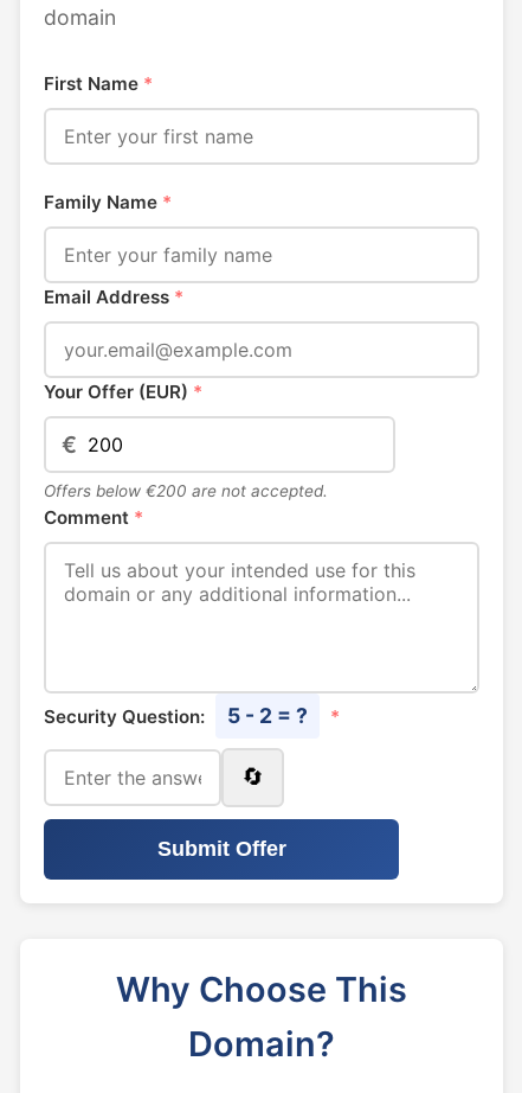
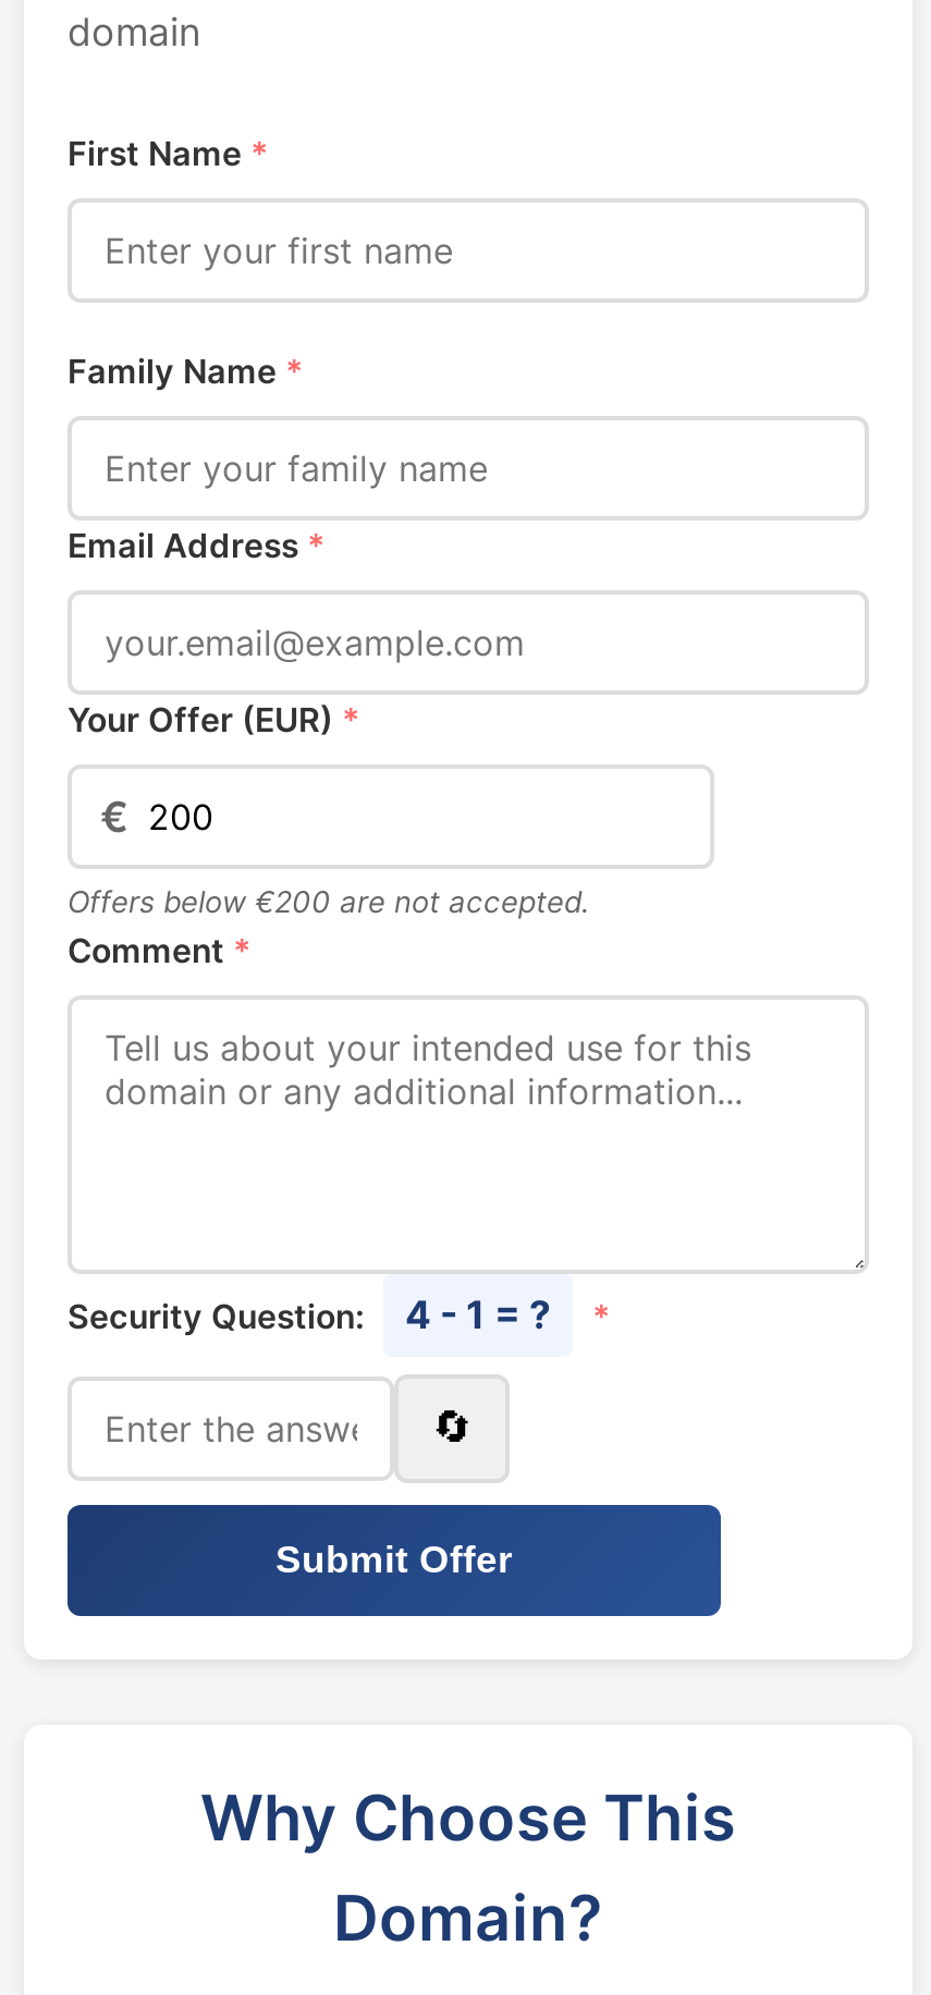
- 5 - 2 = ?
+ 4 - 1 = ?
